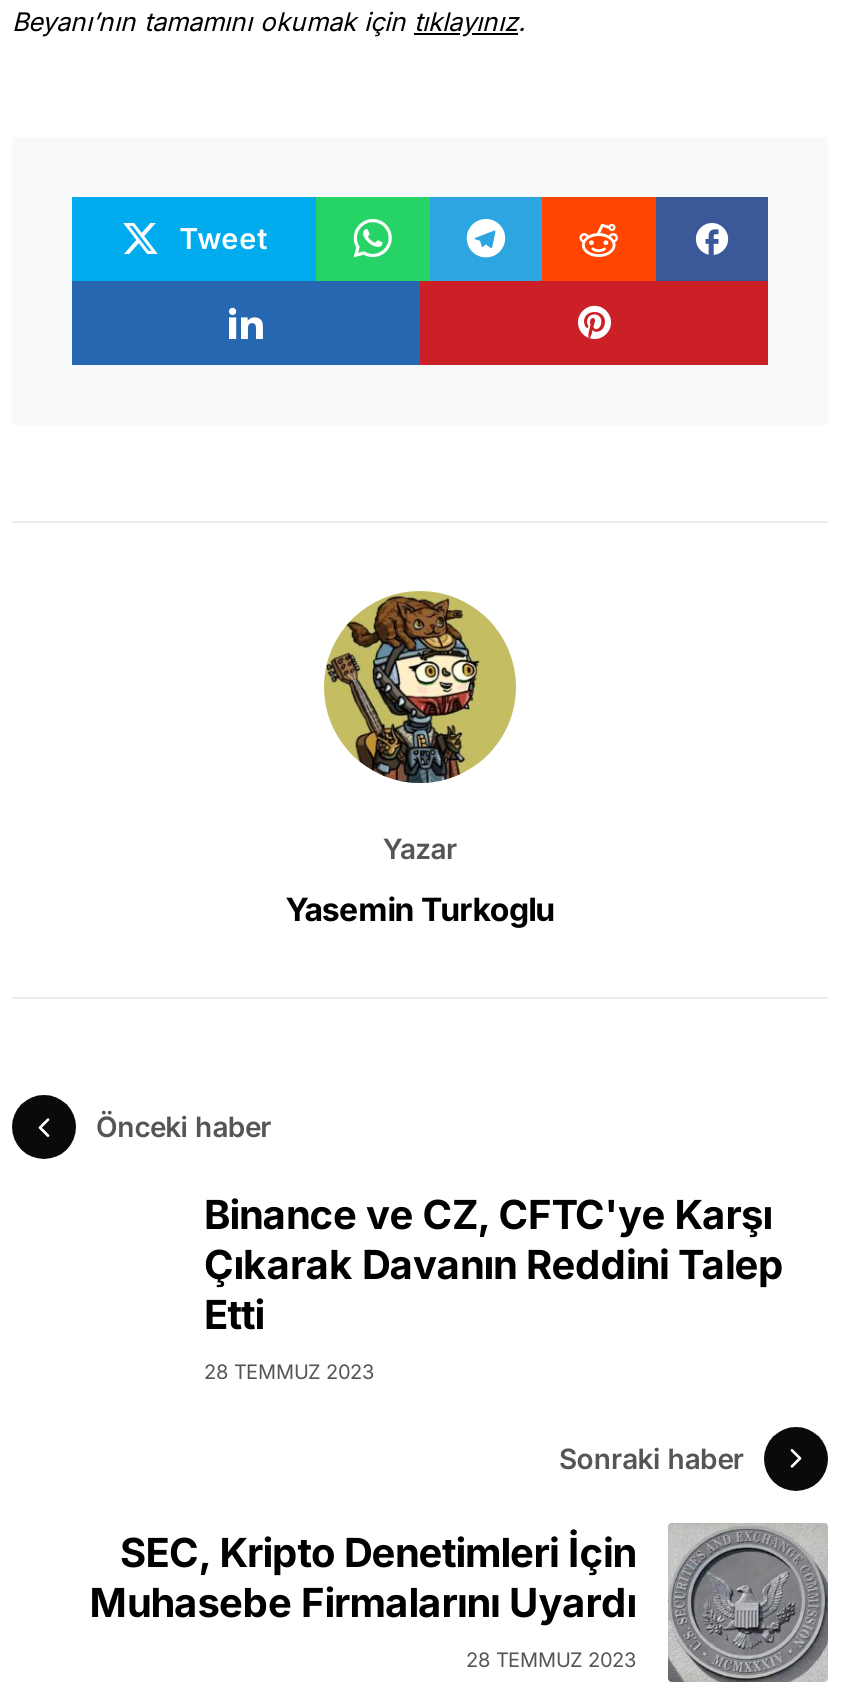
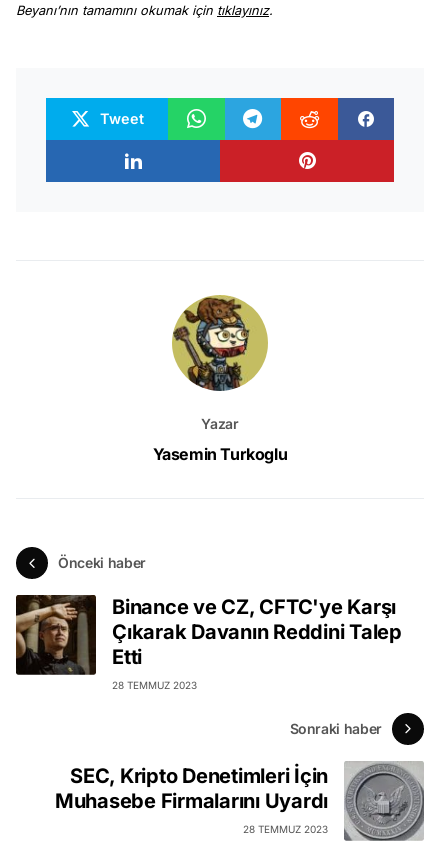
+ [image]
